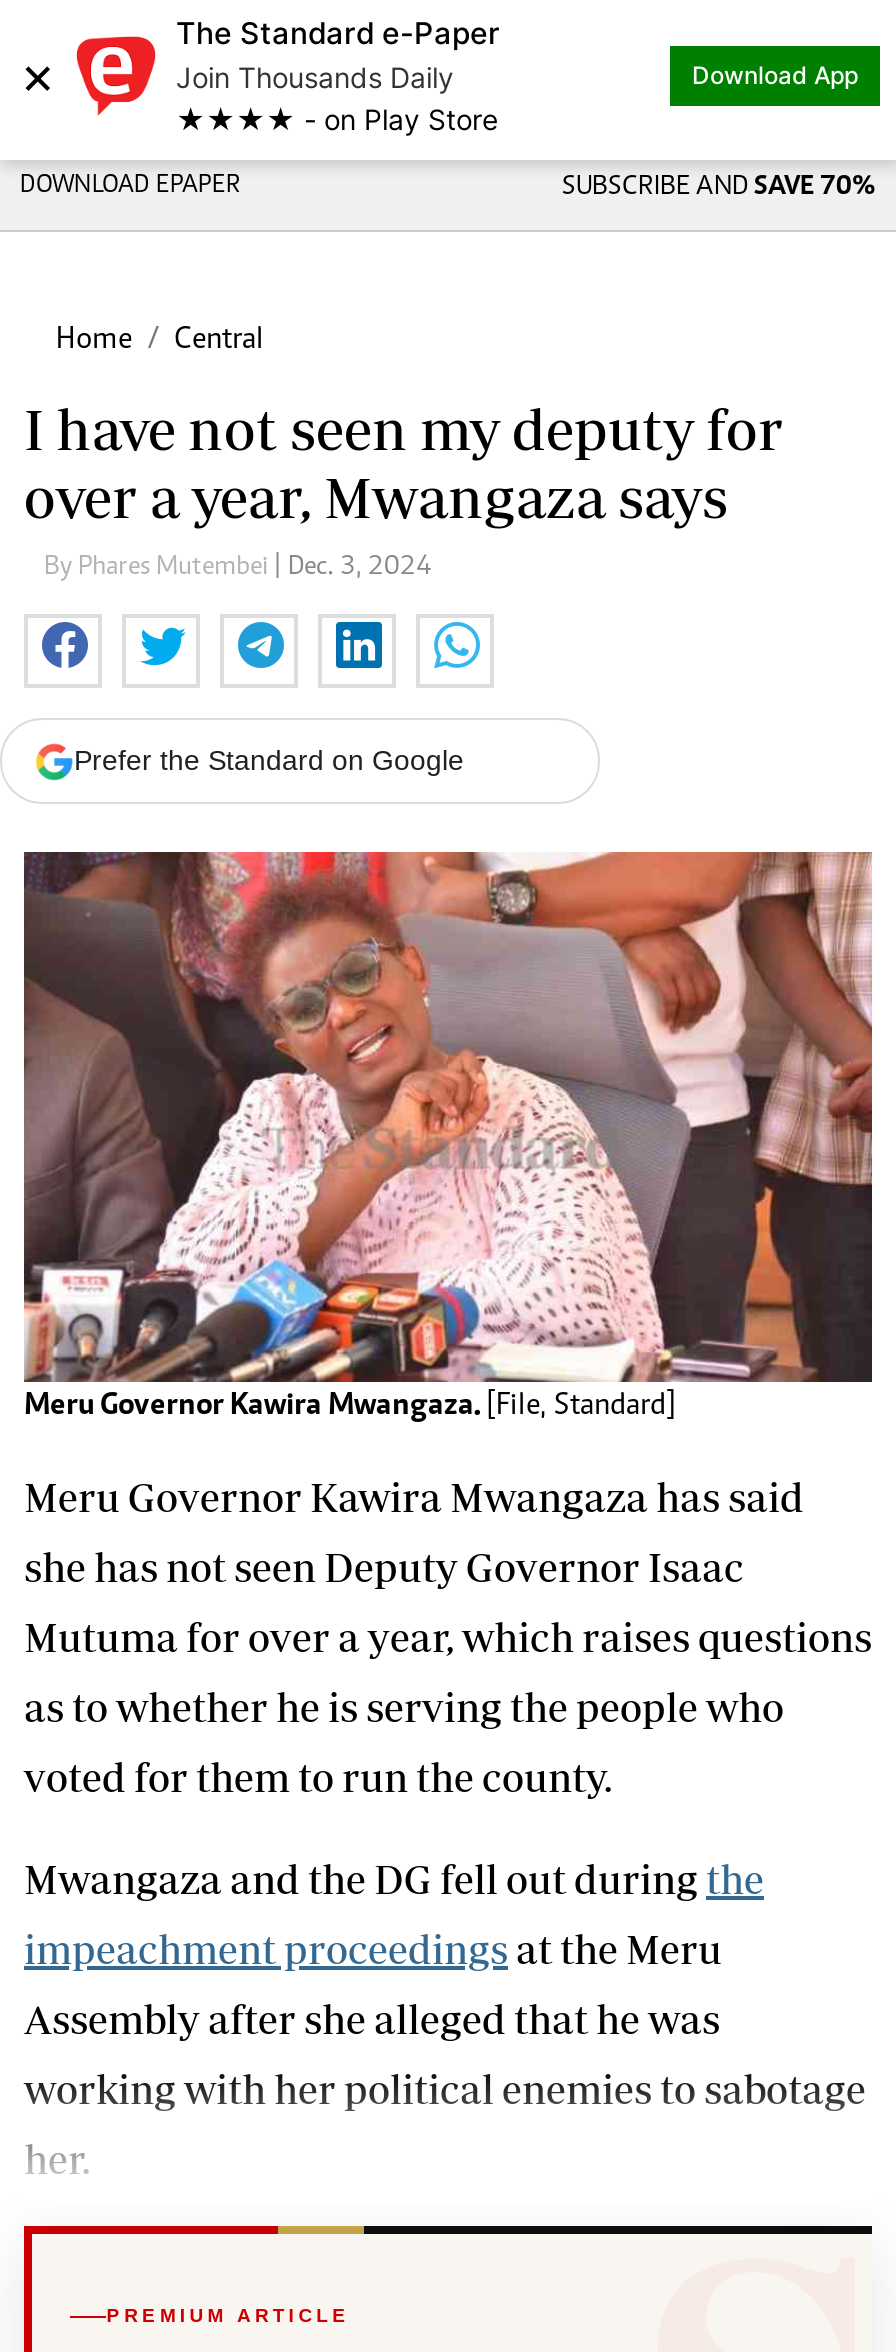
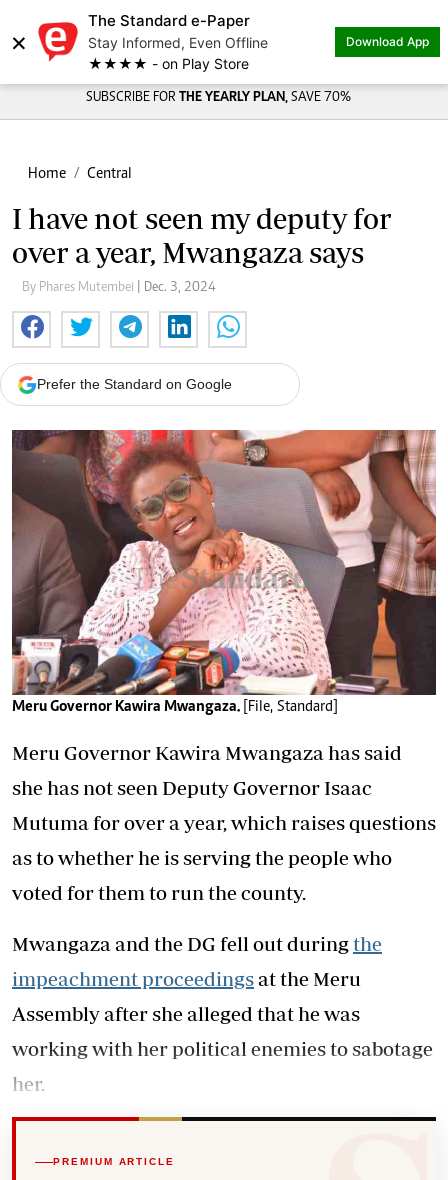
- Join Thousands Daily
+ Stay Informed, Even Offline

- DOWNLOAD EPAPER
- SUBSCRIBE AND SAVE 70%
+ SUBSCRIBE FOR THE YEARLY PLAN, SAVE 70%
